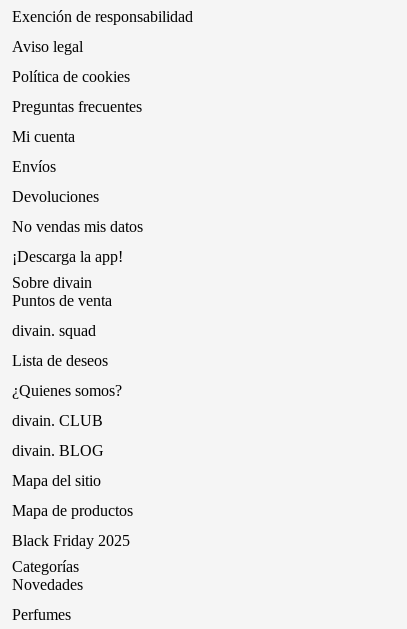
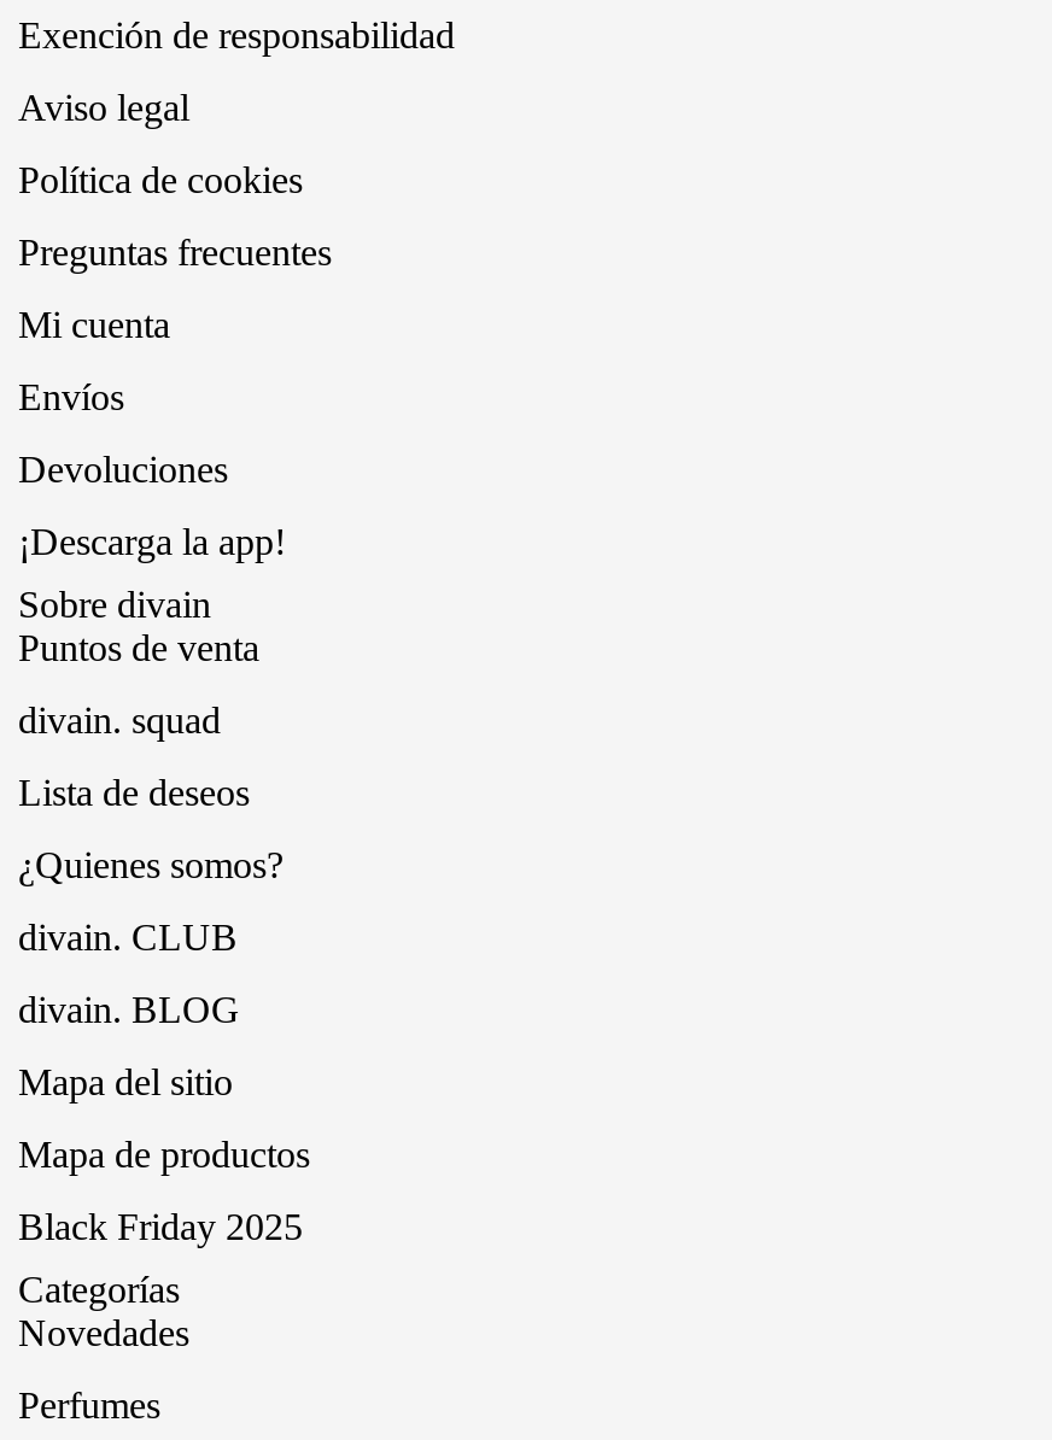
- No vendas mis datos
